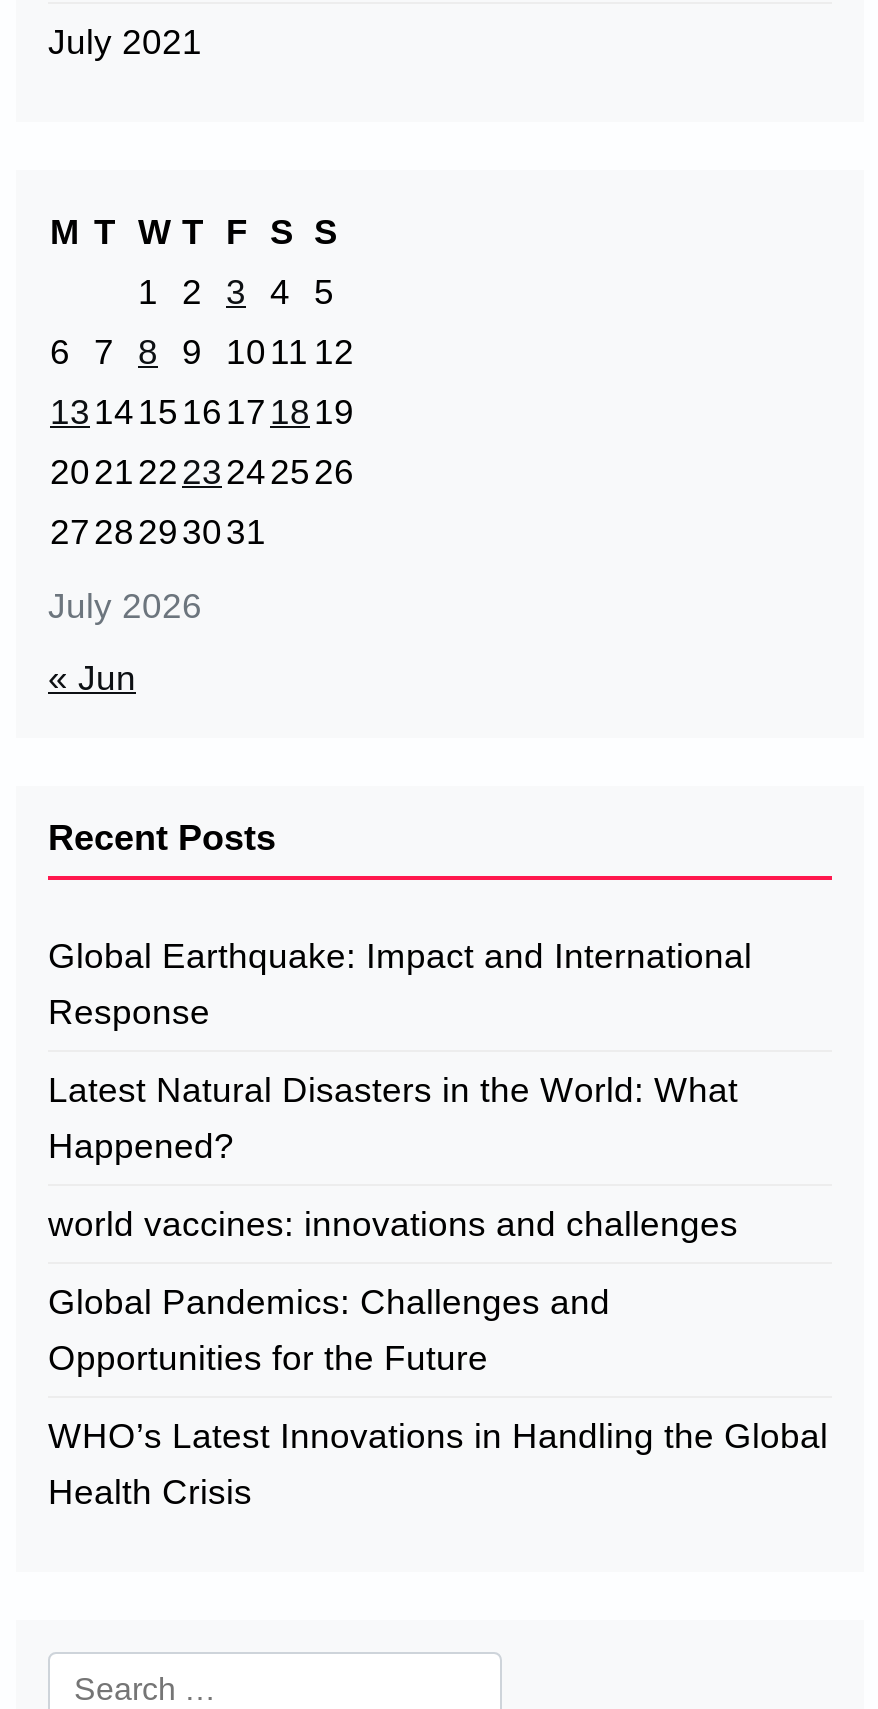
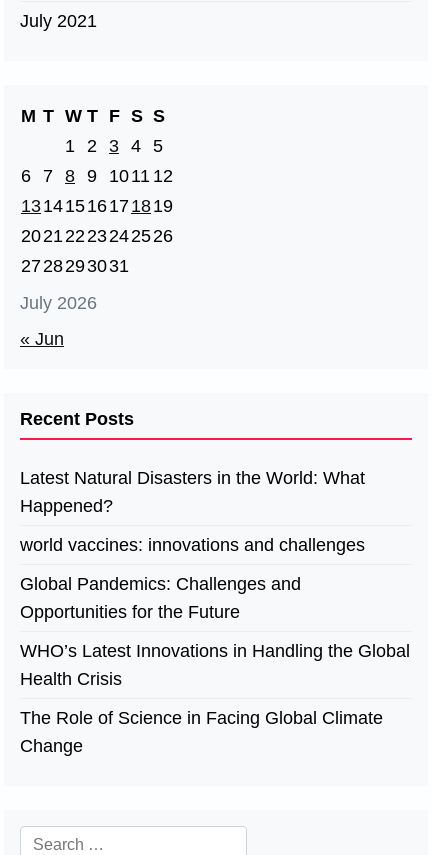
- Global Earthquake: Impact and International
- Response

moved up: Latest Natural Disasters in the World: What | Happened? | world vaccines: innovations and challenges | Global Pandemics: Challenges and | Opportunities for the Future | WHO’s Latest Innovations in Handling the Global | Health Crisis

+ The Role of Science in Facing Global Climate
+ Change
